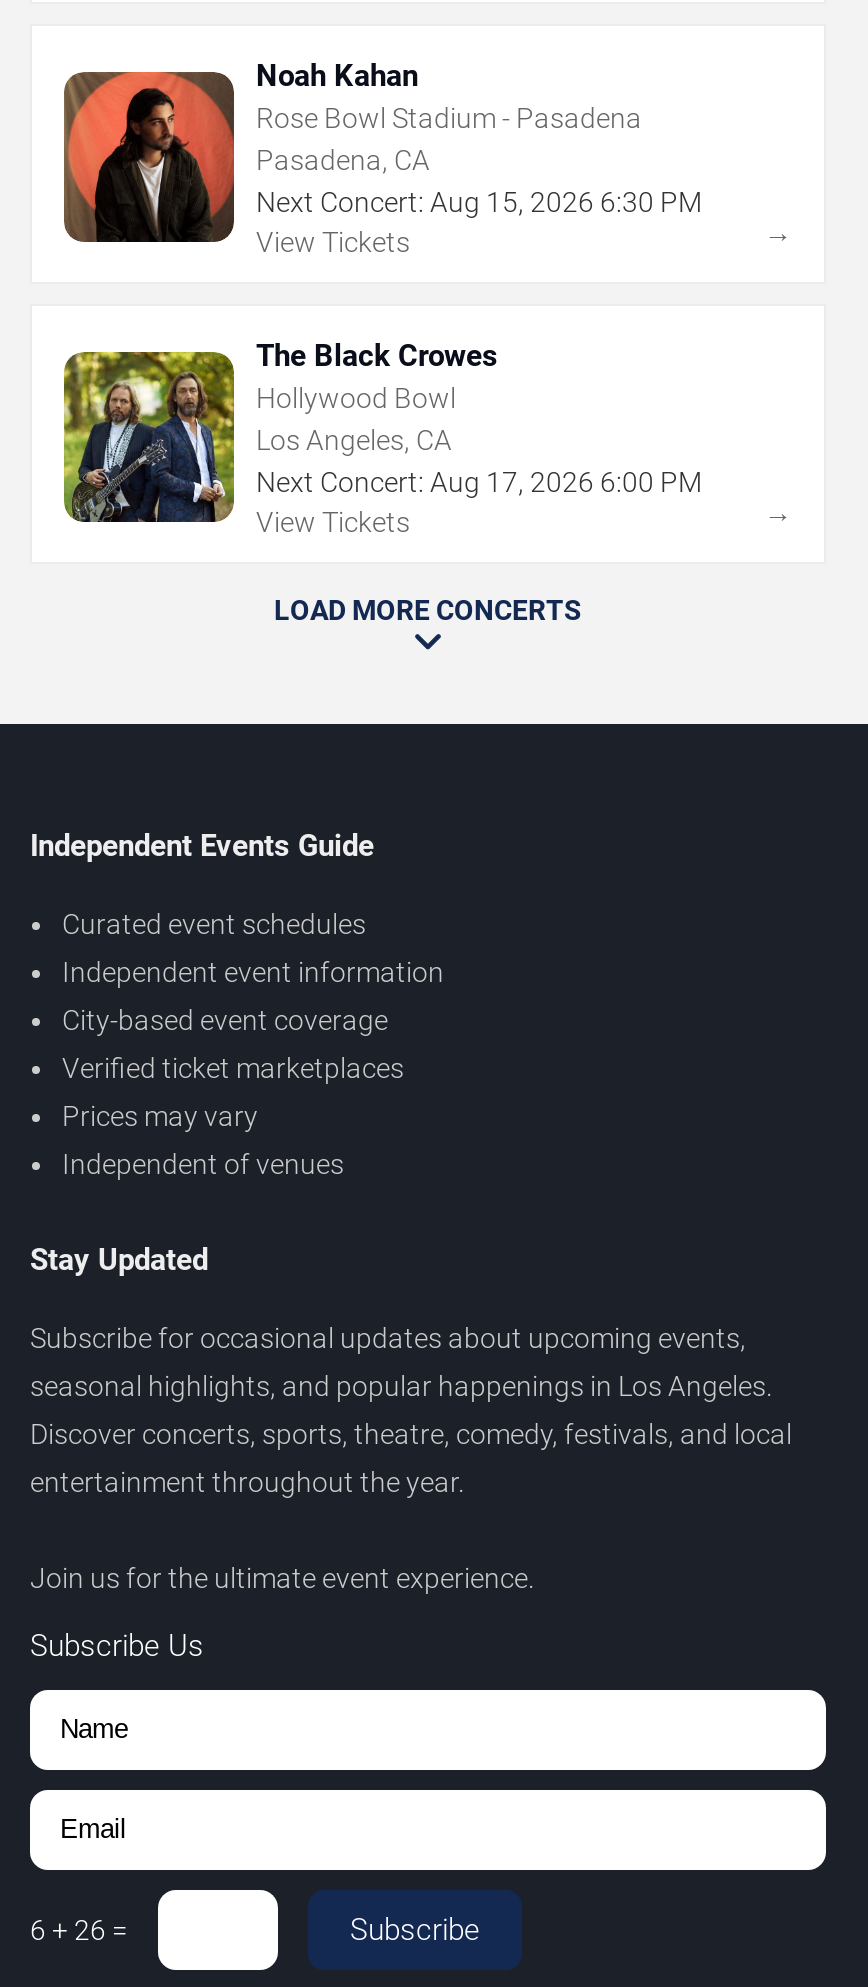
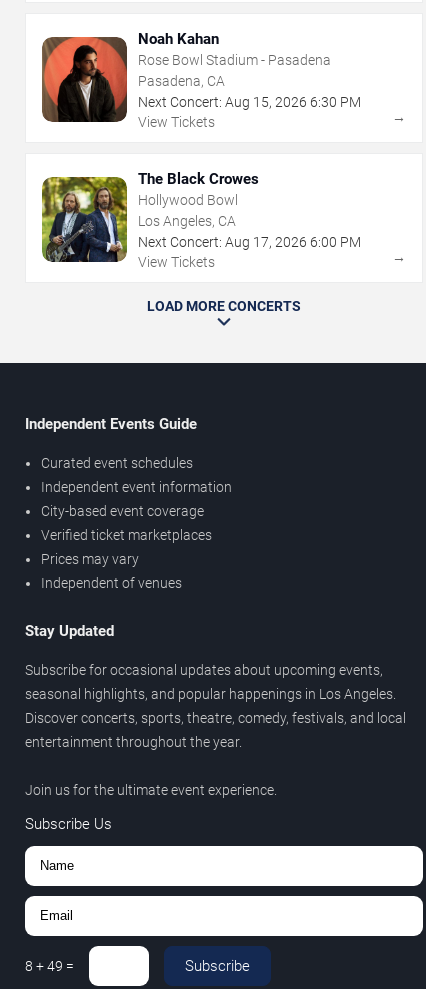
- 6 + 26 =
+ 8 + 49 =
